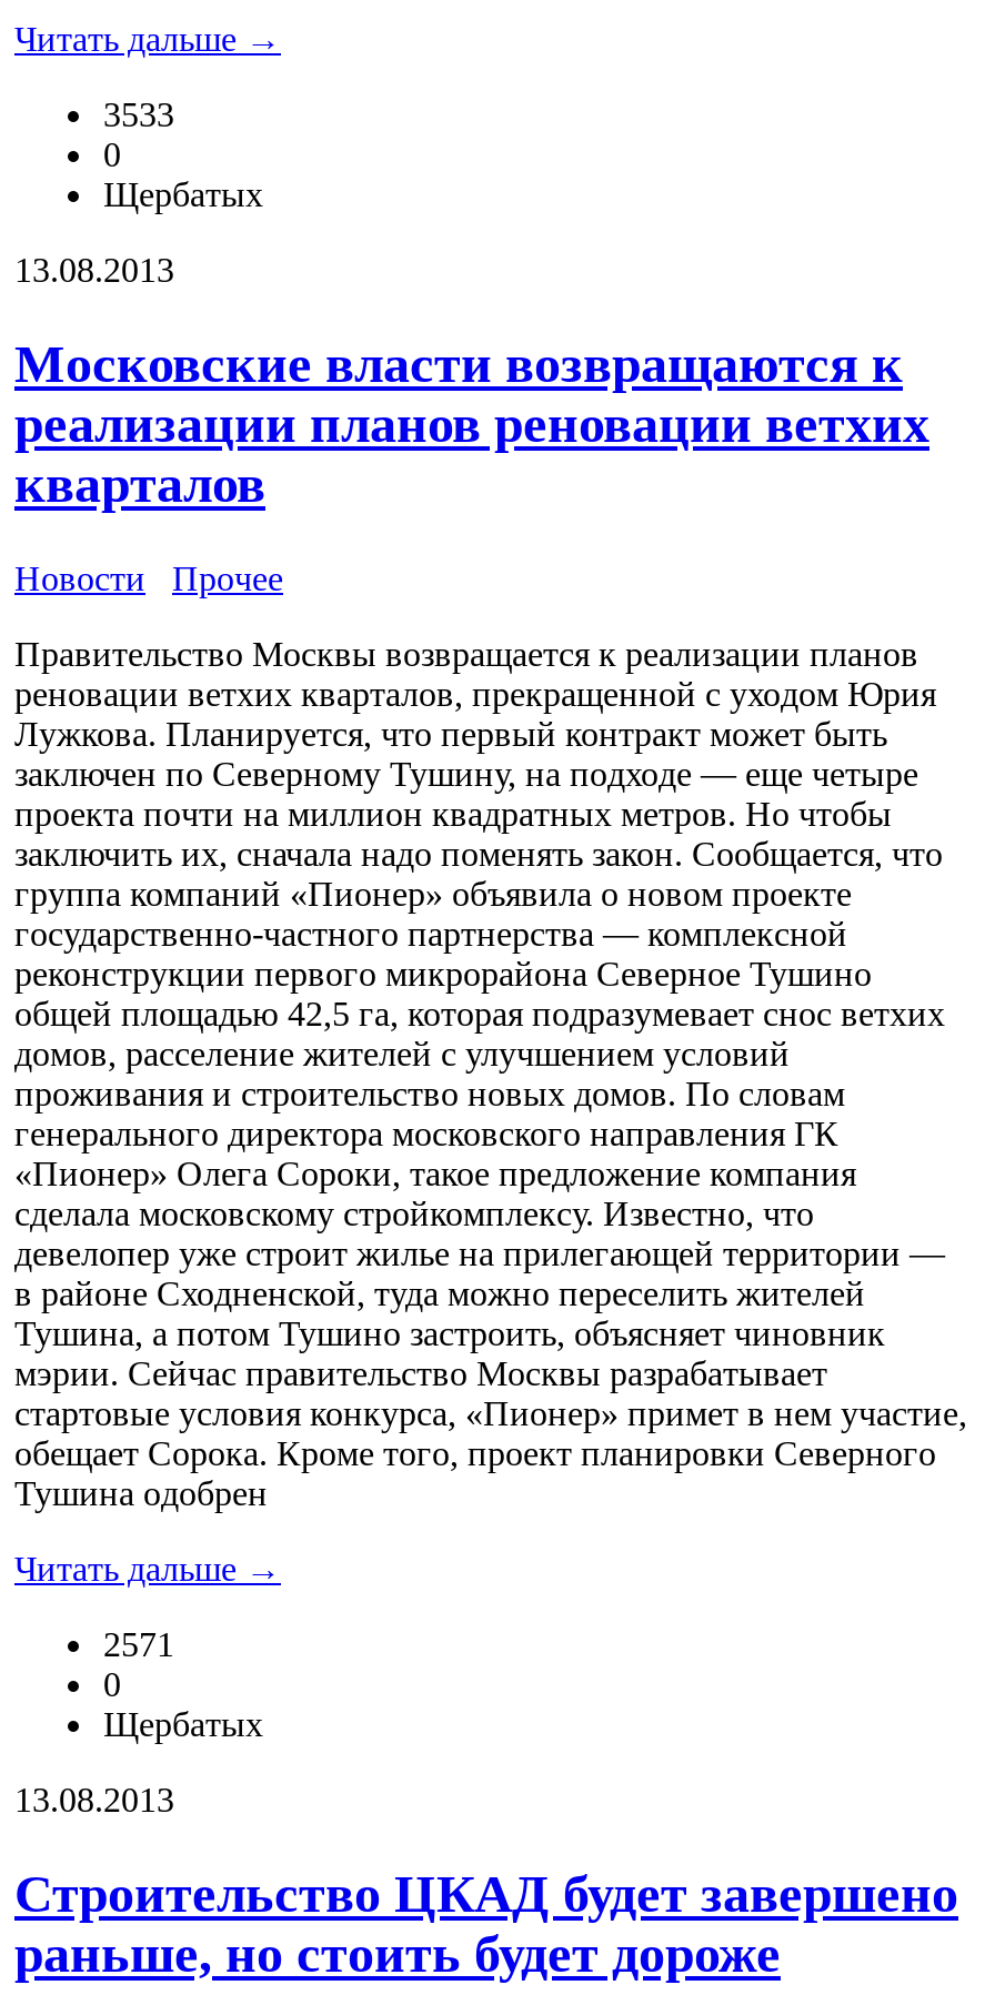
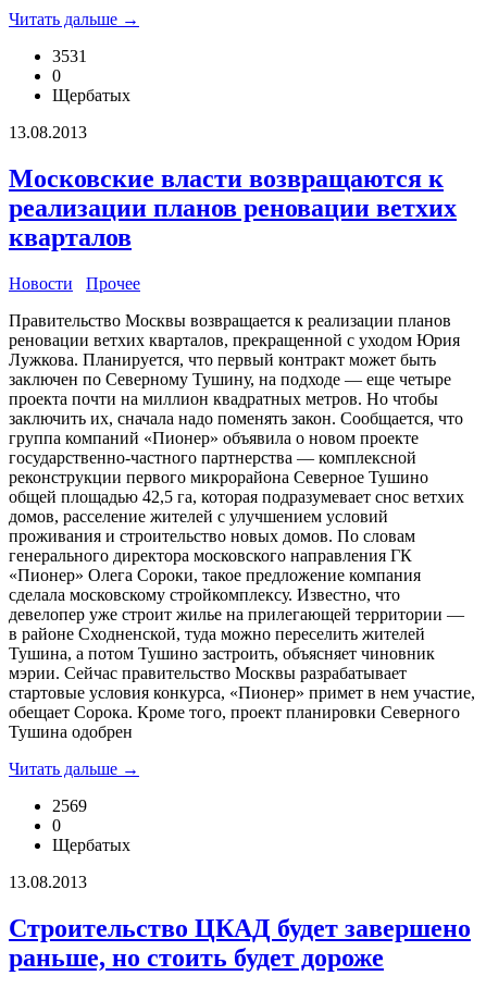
- 3533
+ 3531

- 2571
+ 2569
